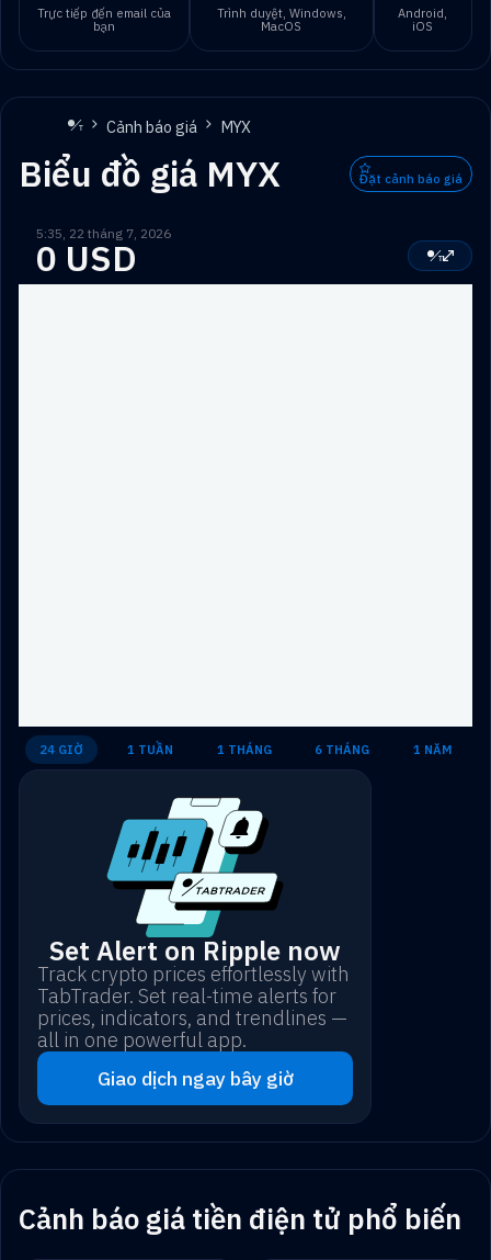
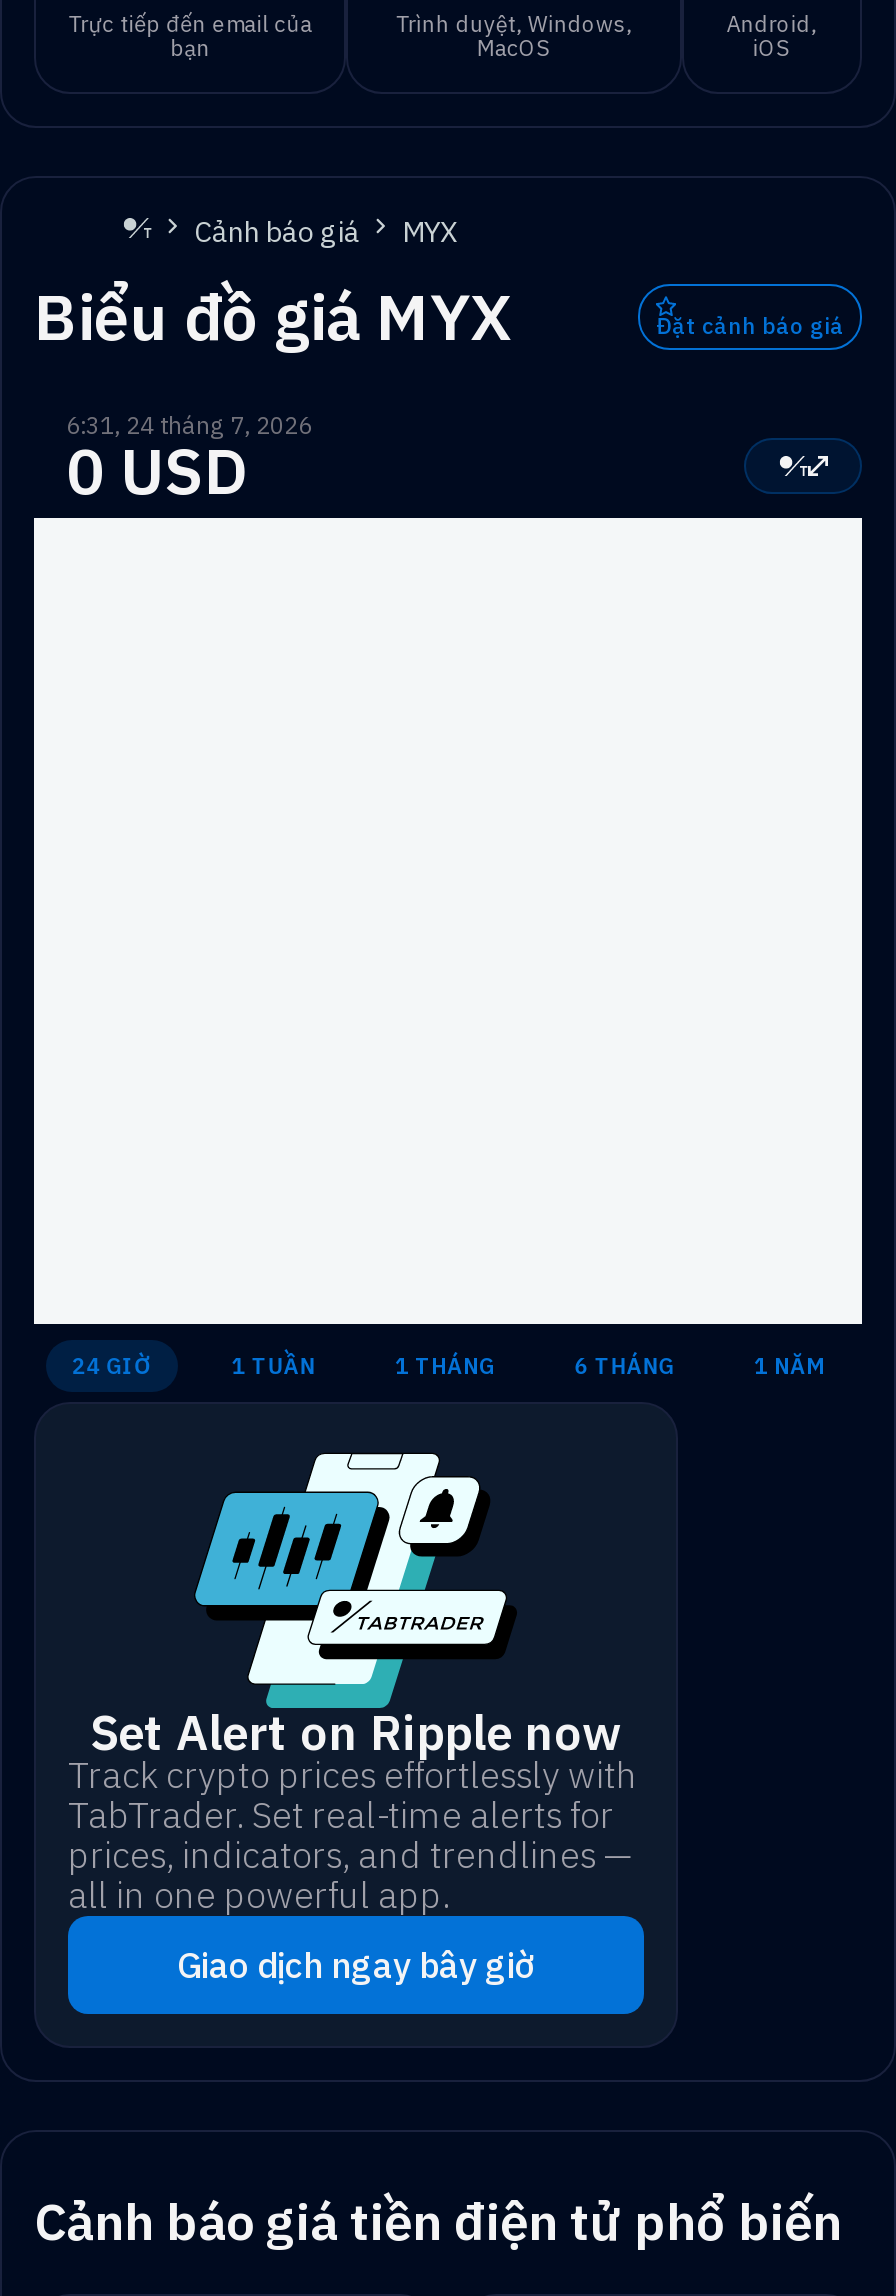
- 5:35, 22 tháng 7, 2026
+ 6:31, 24 tháng 7, 2026
